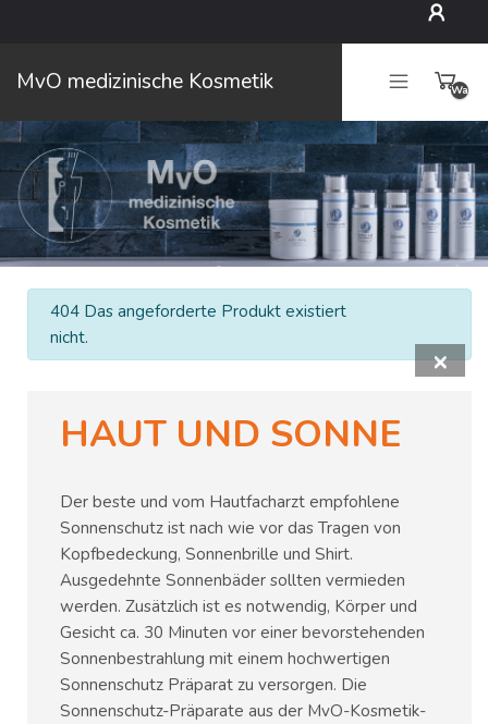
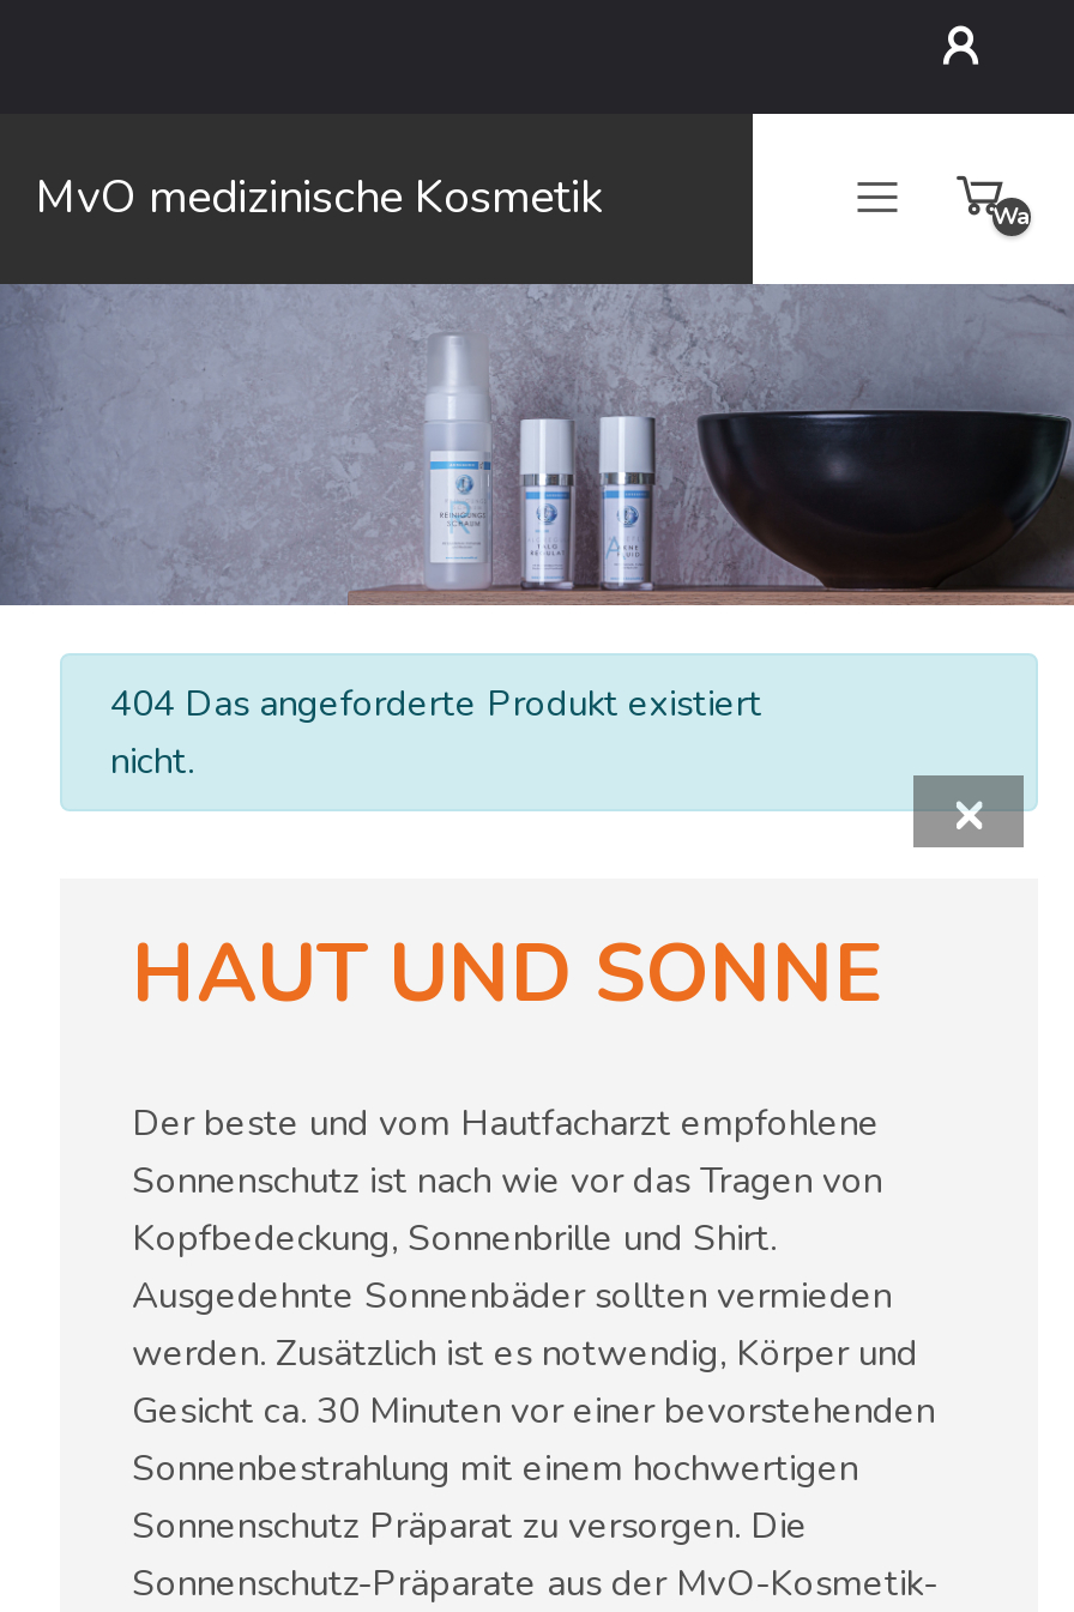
- [image]
+ [image]
